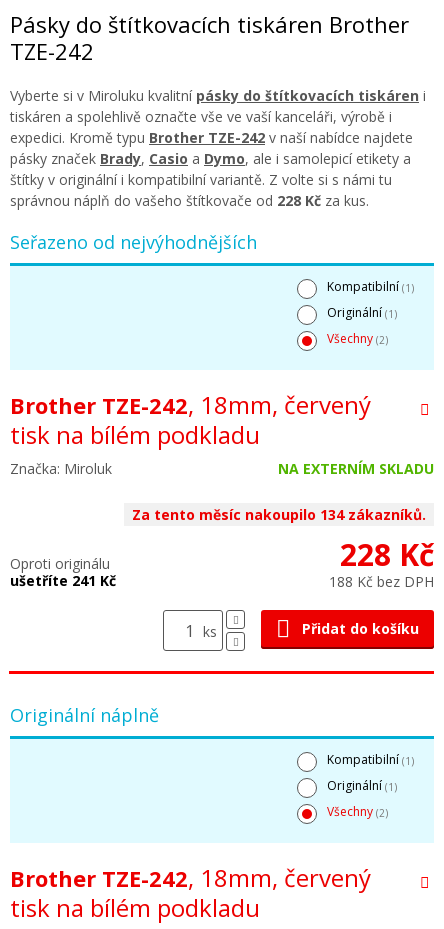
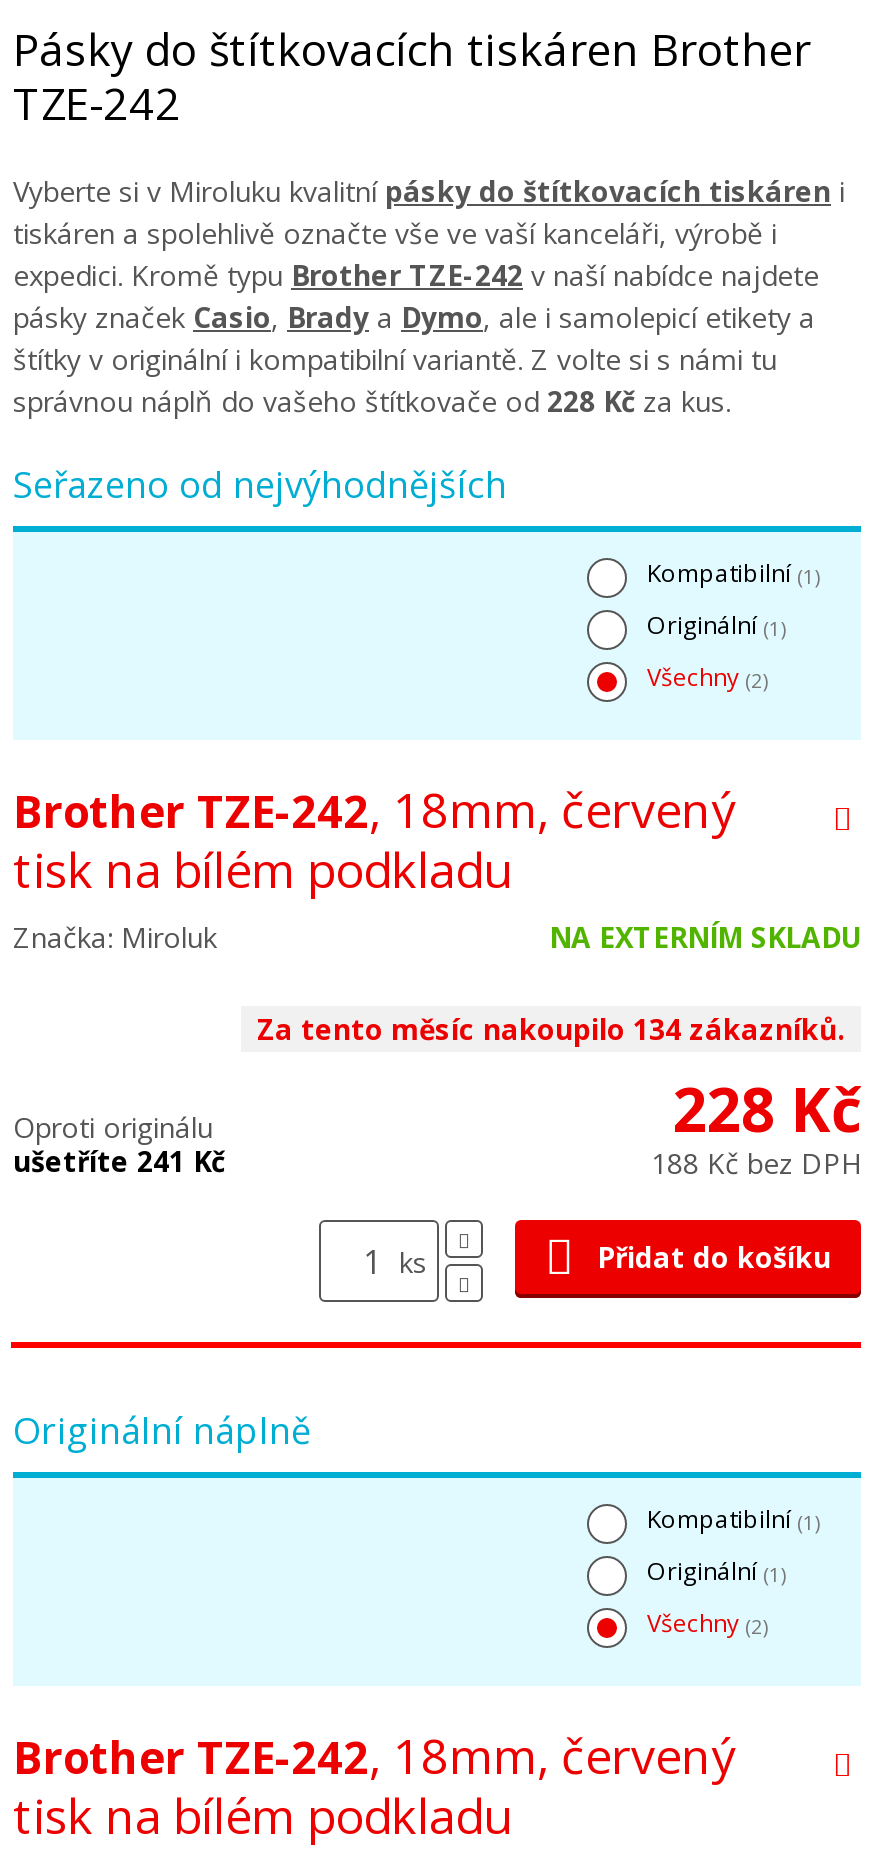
- pásky značek Brady, Casio a Dymo, ale i samolepicí etikety a
+ pásky značek Casio, Brady a Dymo, ale i samolepicí etikety a
